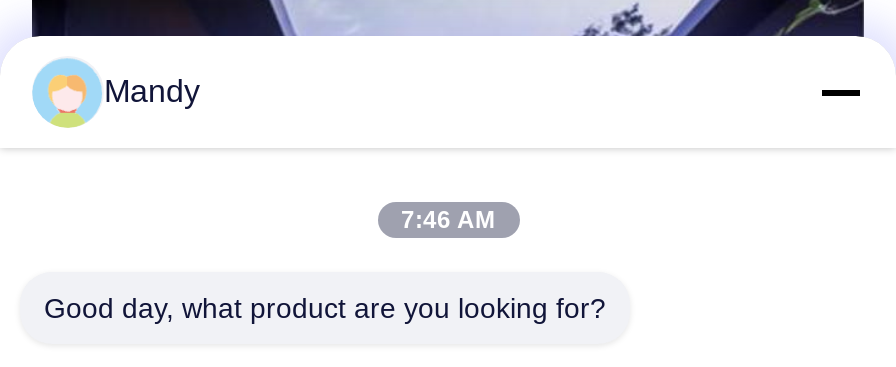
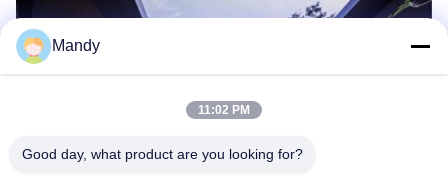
- 7:46 AM
+ 11:02 PM
